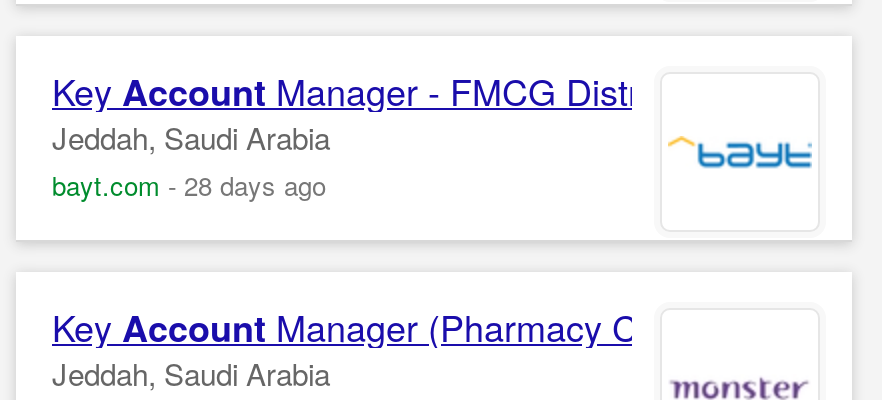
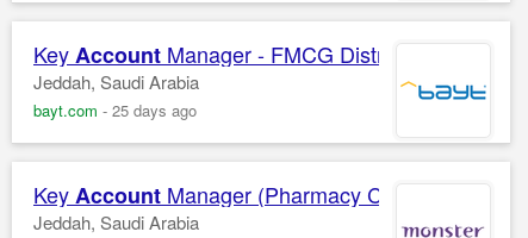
- bayt.com - 28 days ago
+ bayt.com - 25 days ago
